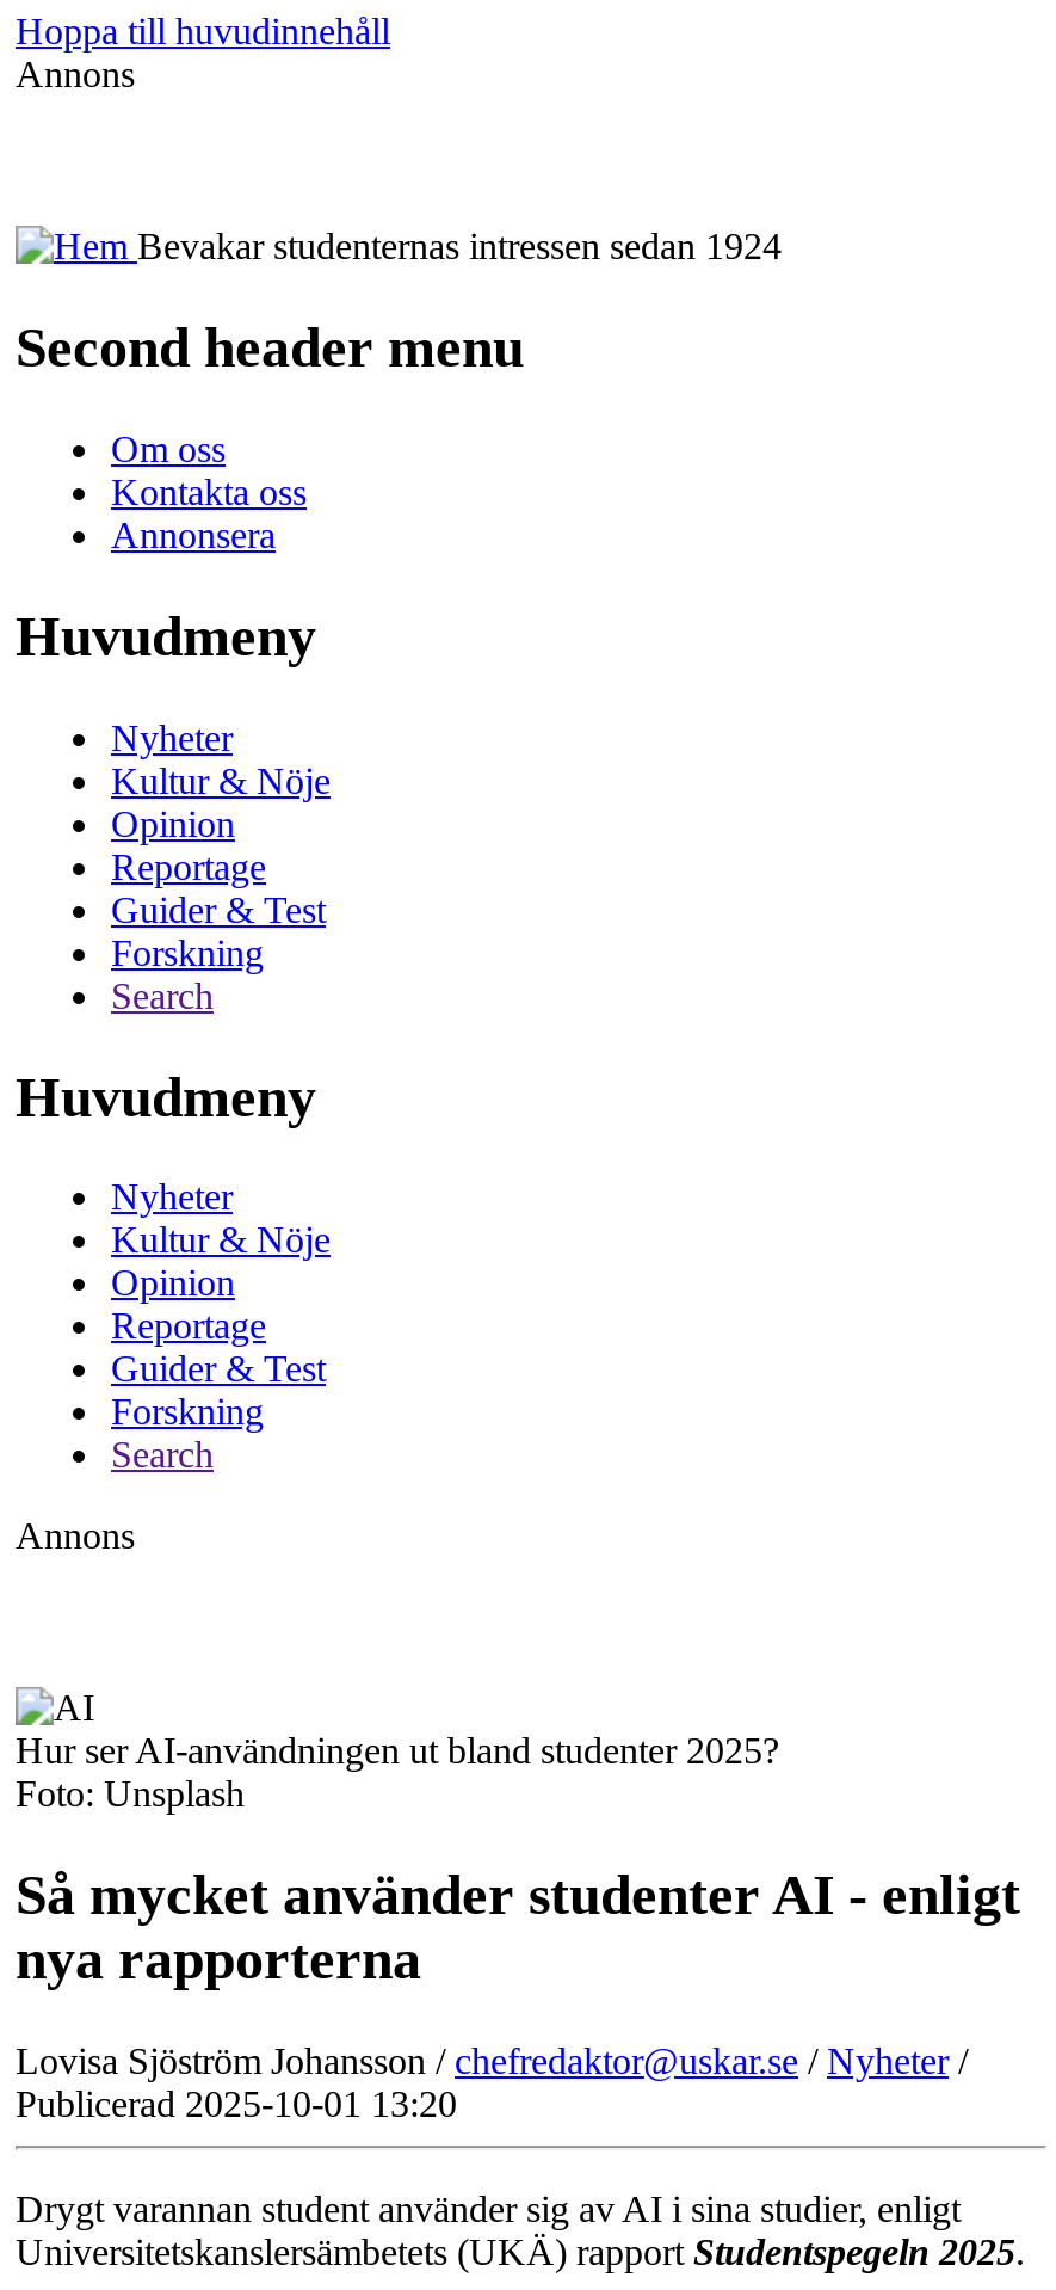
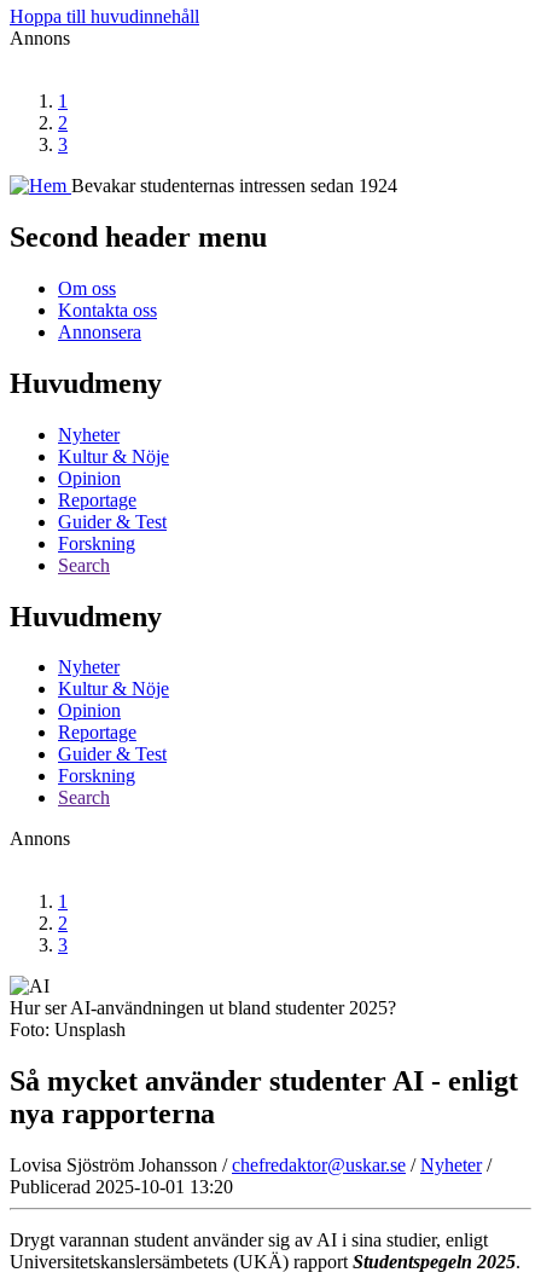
+ 1
+ 2
+ 3

+ 1
+ 2
+ 3
